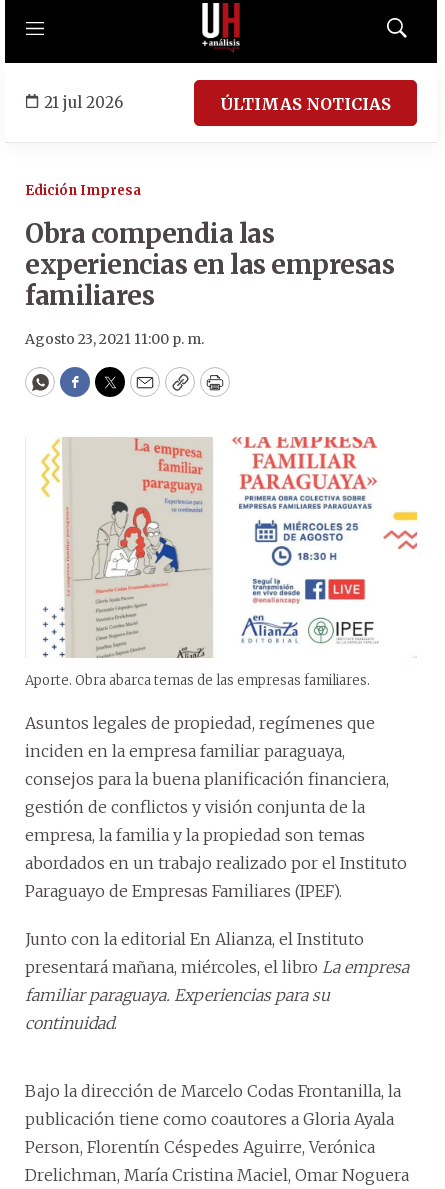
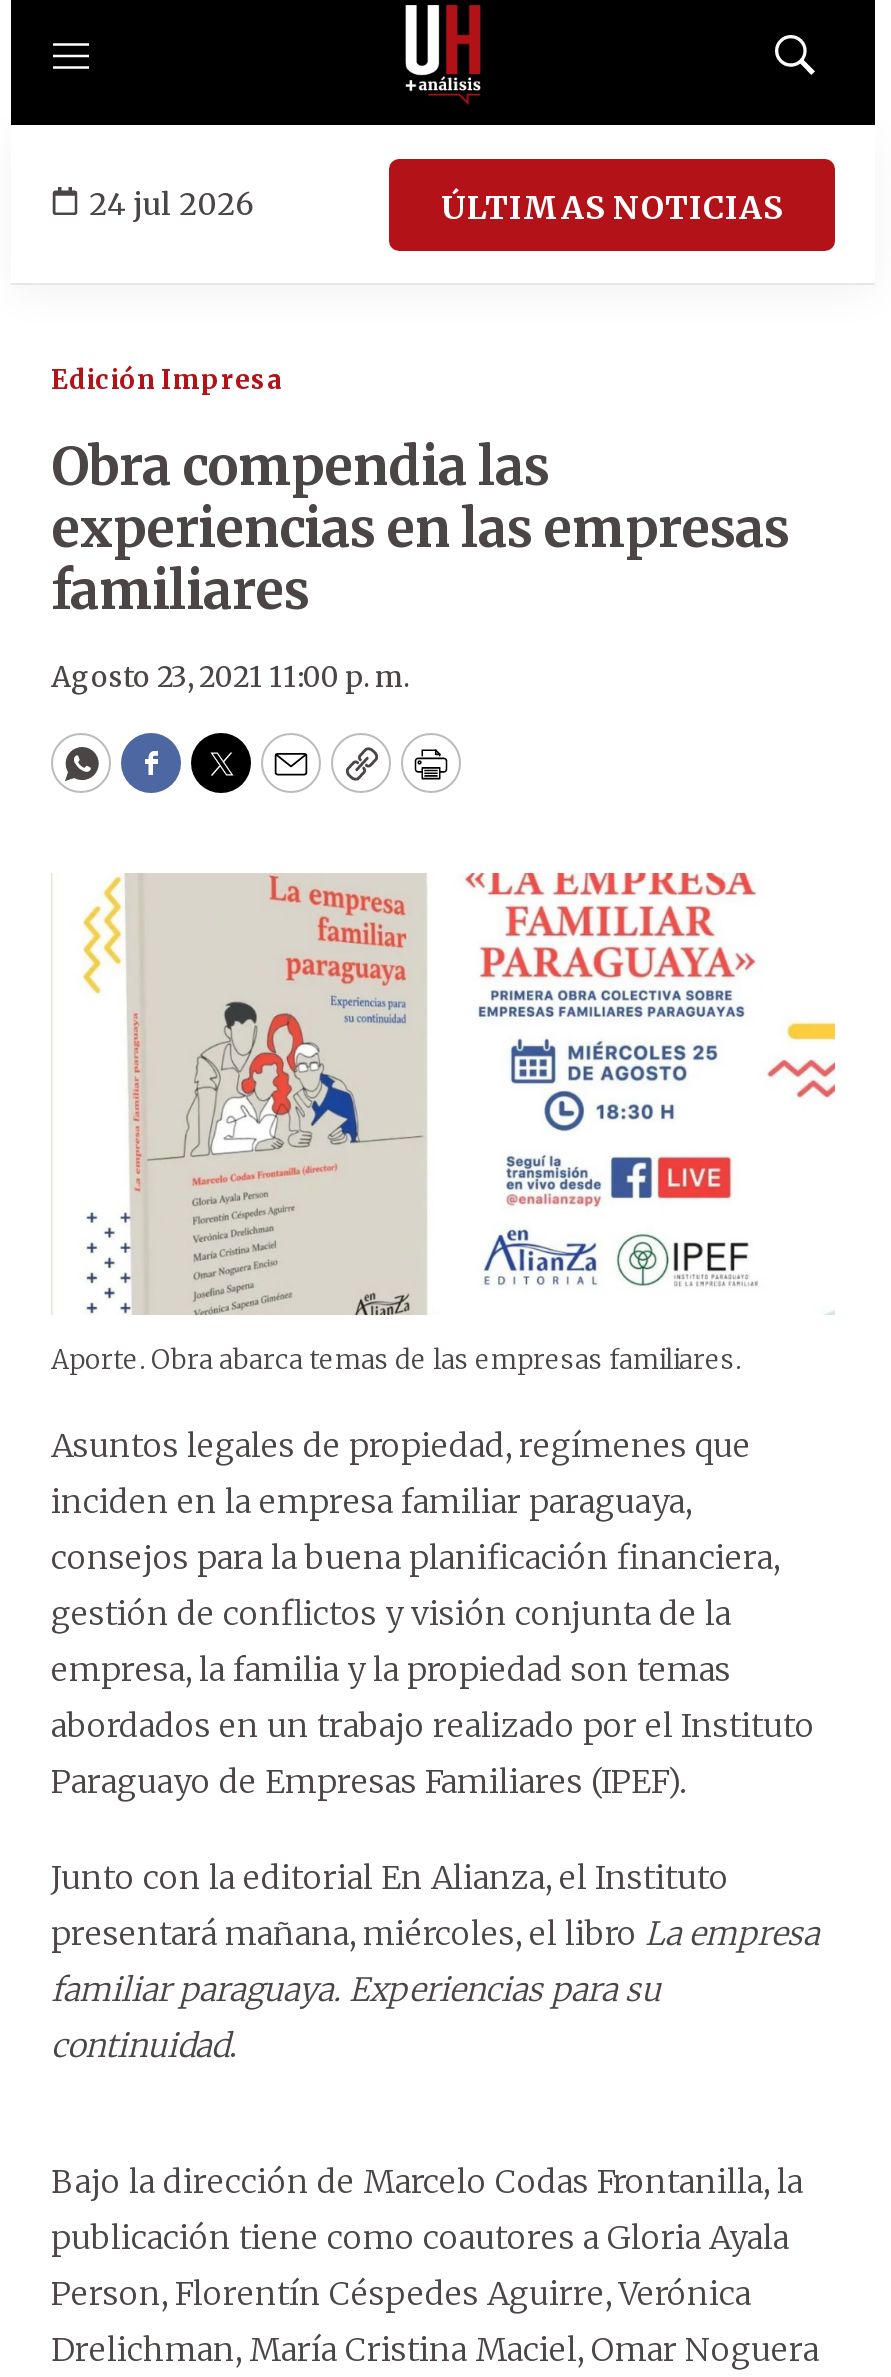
- 21 jul 2026
+ 24 jul 2026
